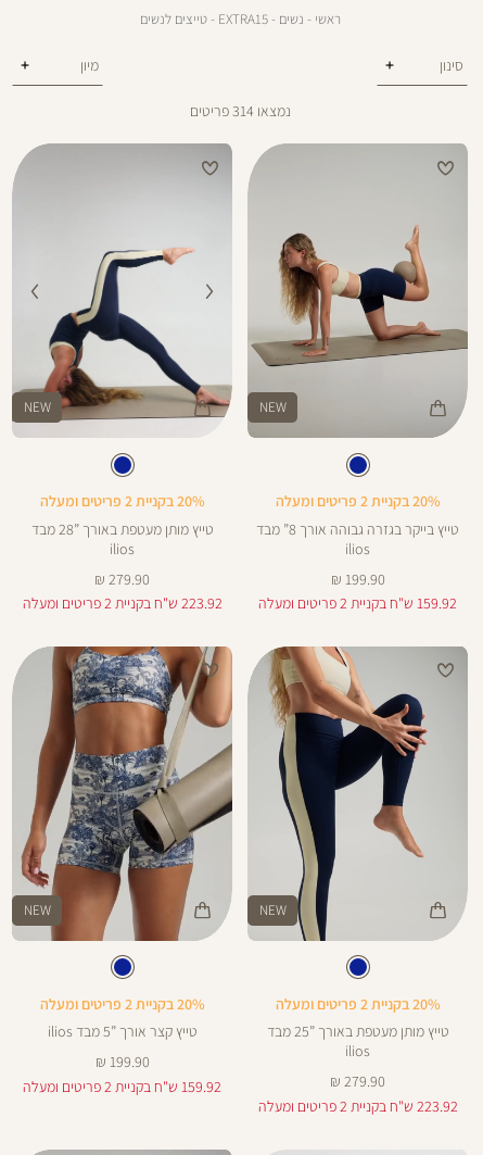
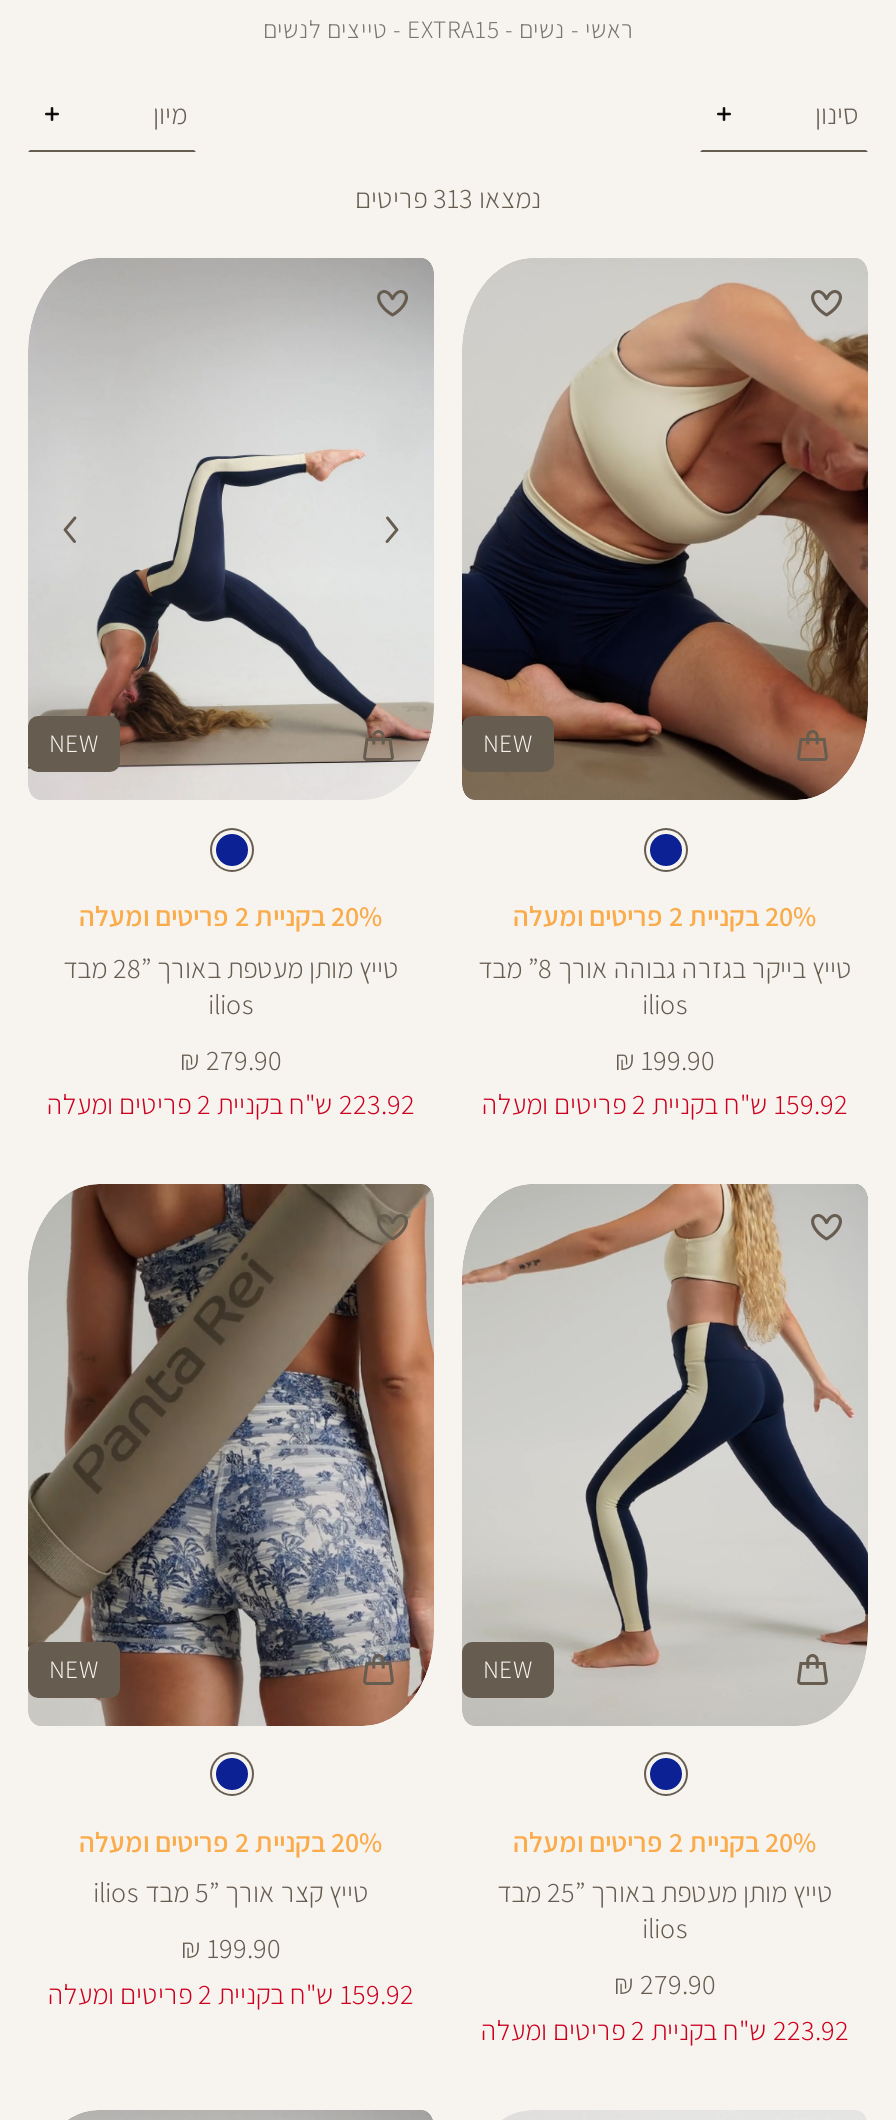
- נמצאו 314 פריטים
+ נמצאו 313 פריטים

- [image]
+ [image]

- [image]
+ [image]

- [image]
+ [image]
